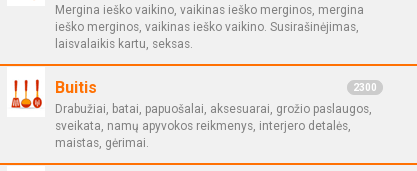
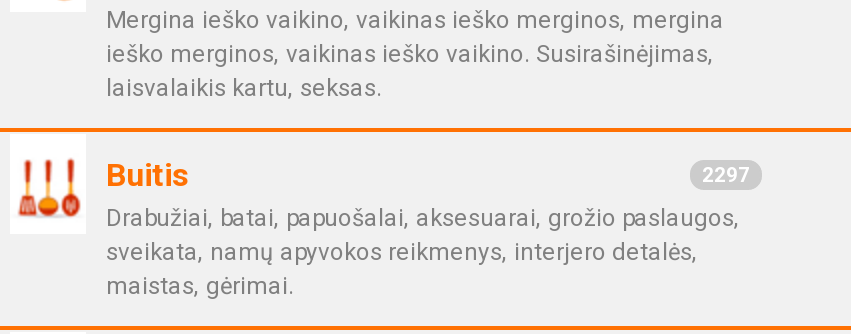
- 2300
+ 2297
